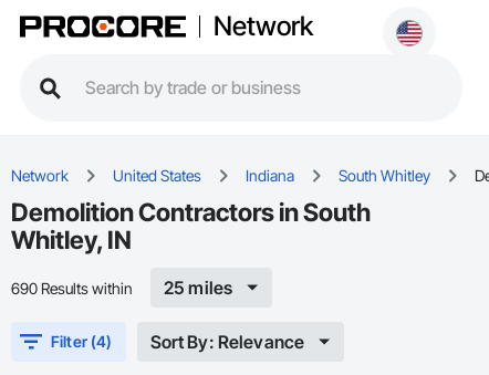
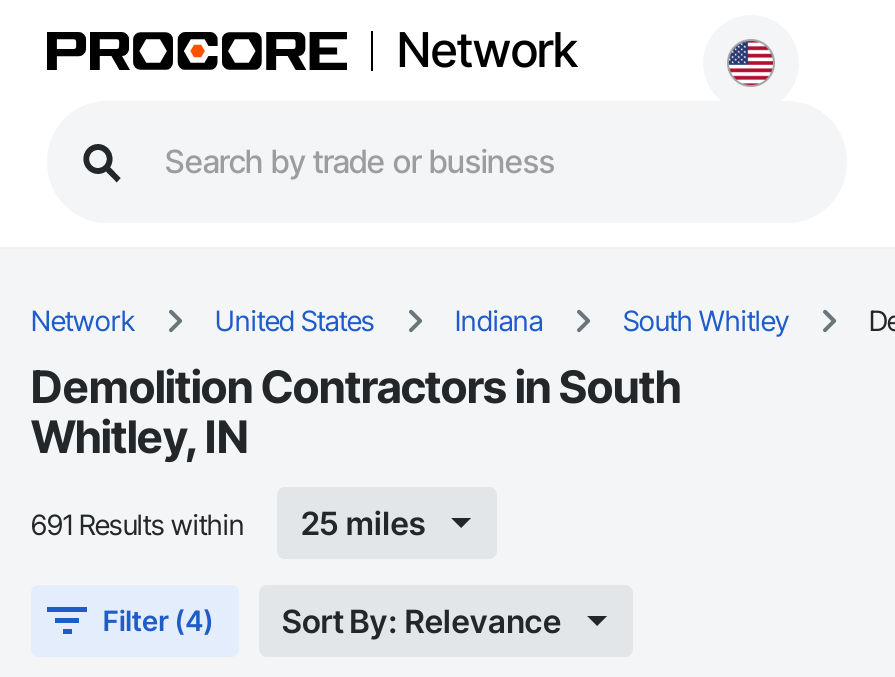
- 690 Results within
+ 691 Results within
